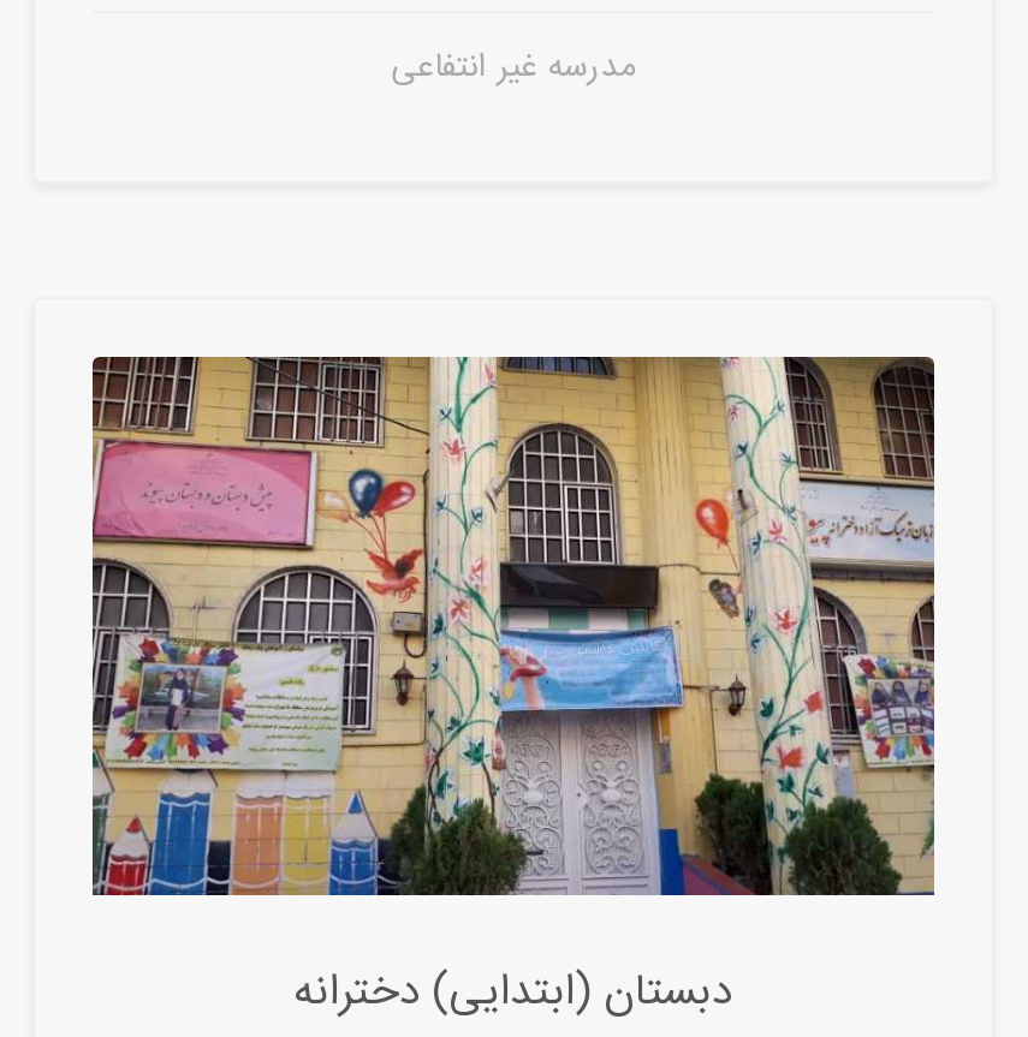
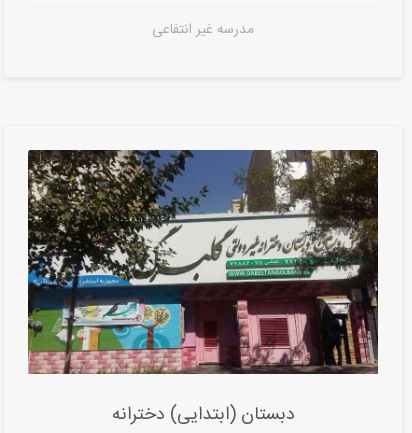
- [image]
+ [image]
